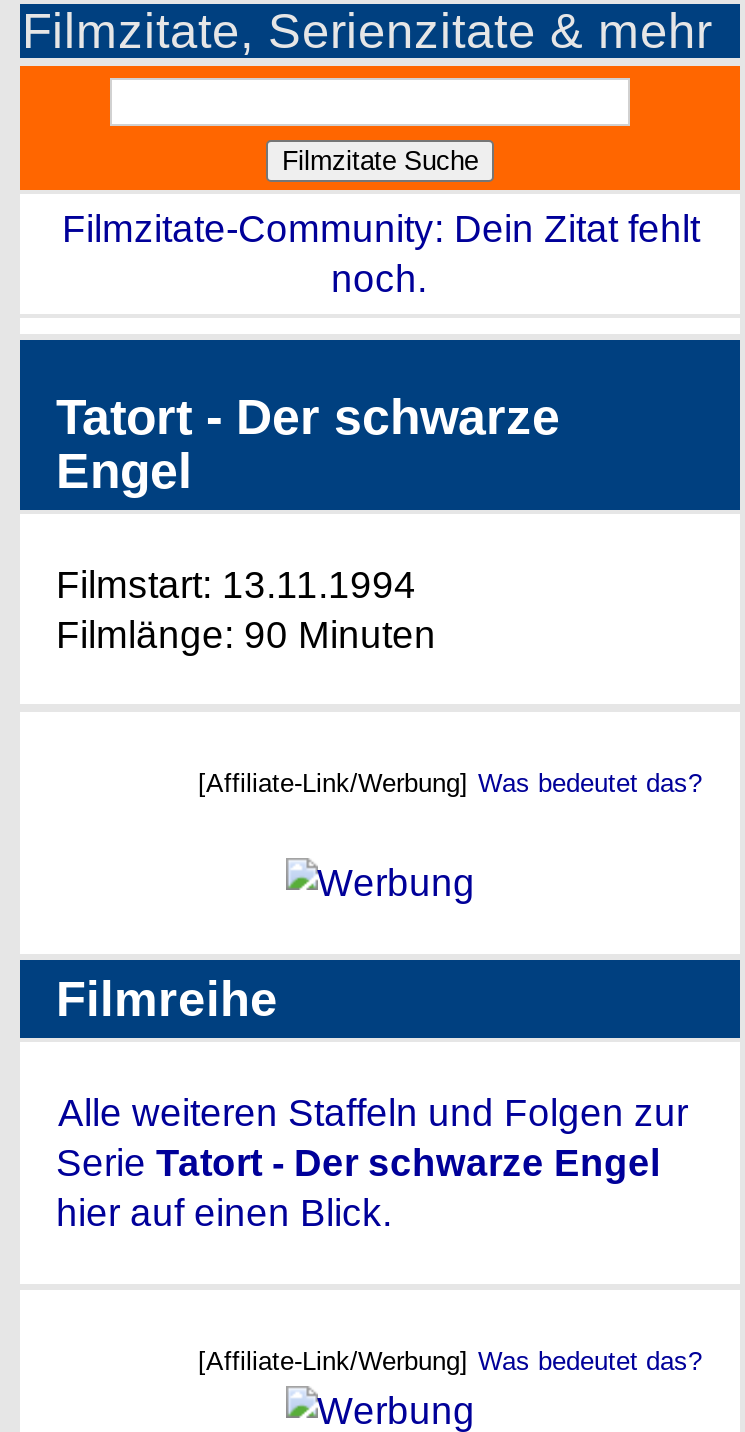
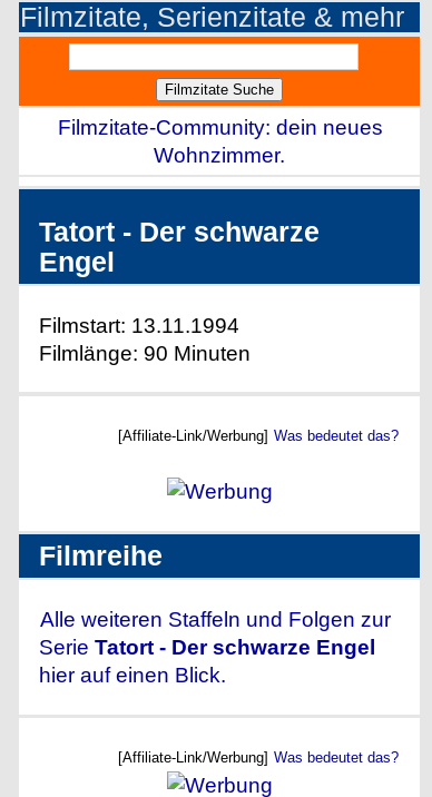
- Filmzitate-Community: Dein Zitat fehlt
- noch.
+ Filmzitate-Community: dein neues
+ Wohnzimmer.
